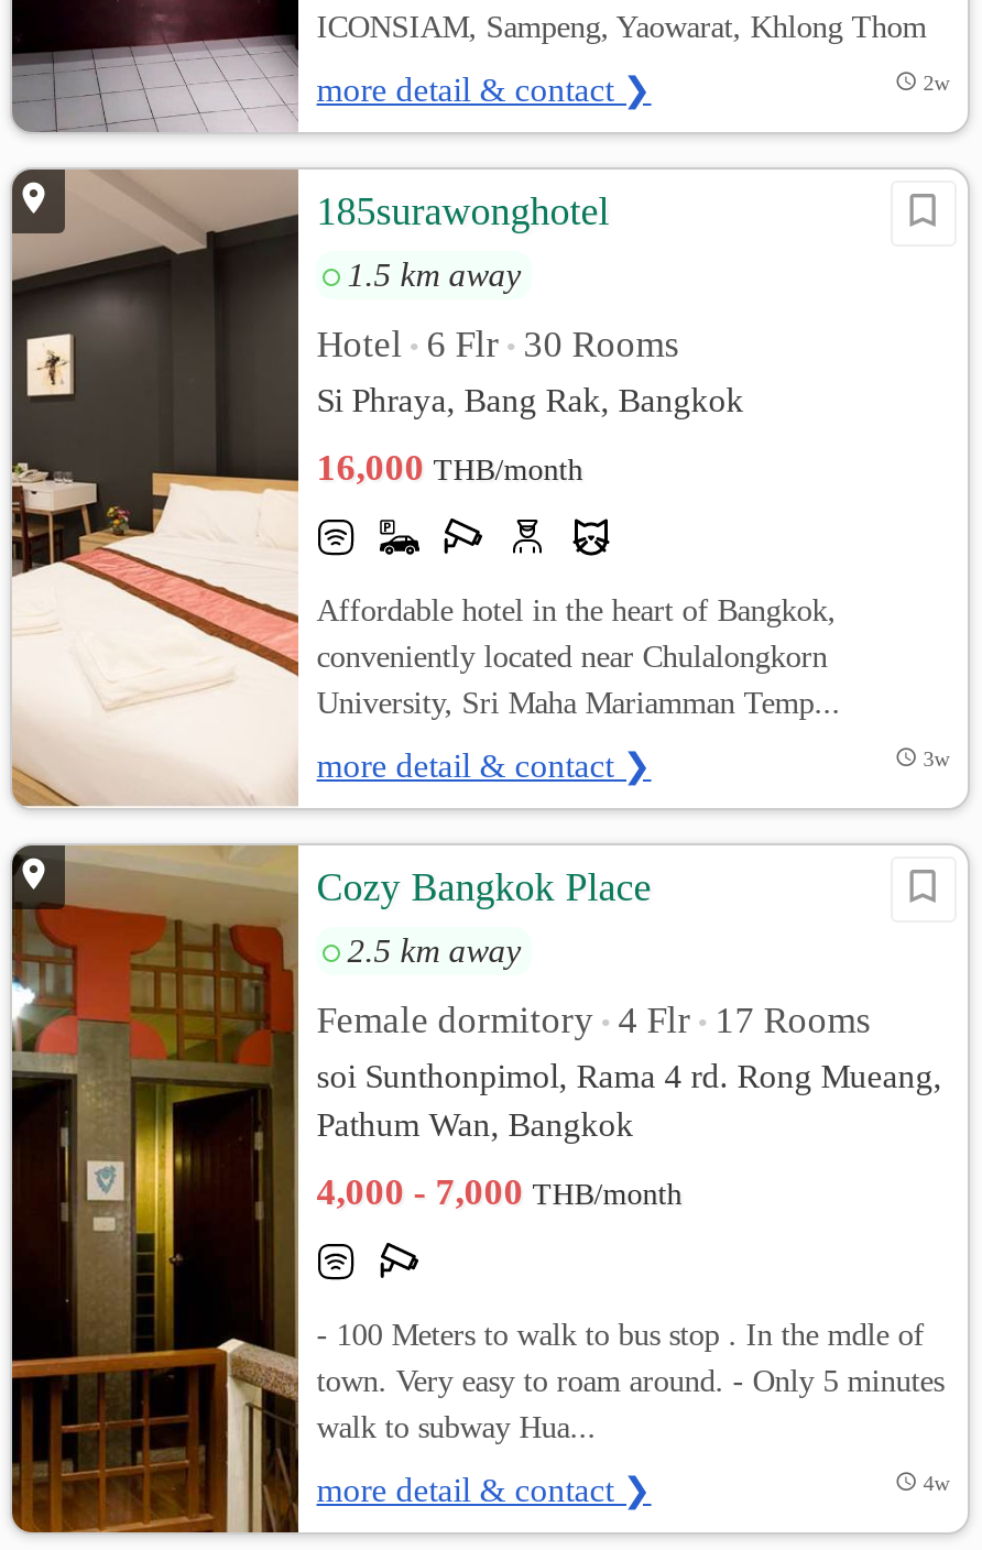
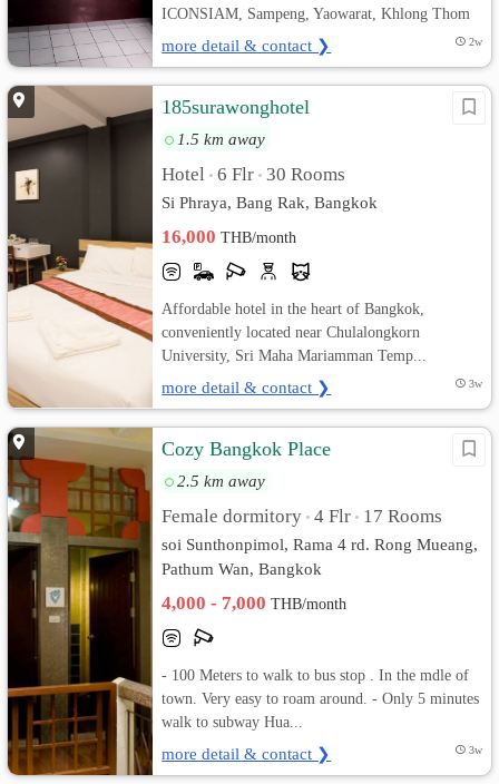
- 4w
+ 3w
